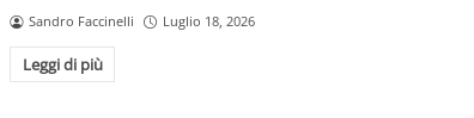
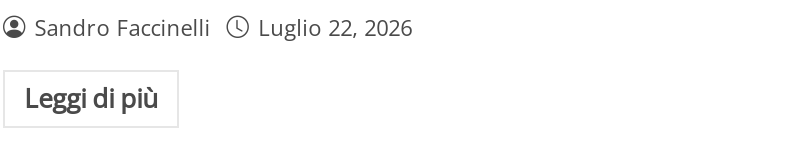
- Sandro Faccinelli Luglio 18, 2026
+ Sandro Faccinelli Luglio 22, 2026
